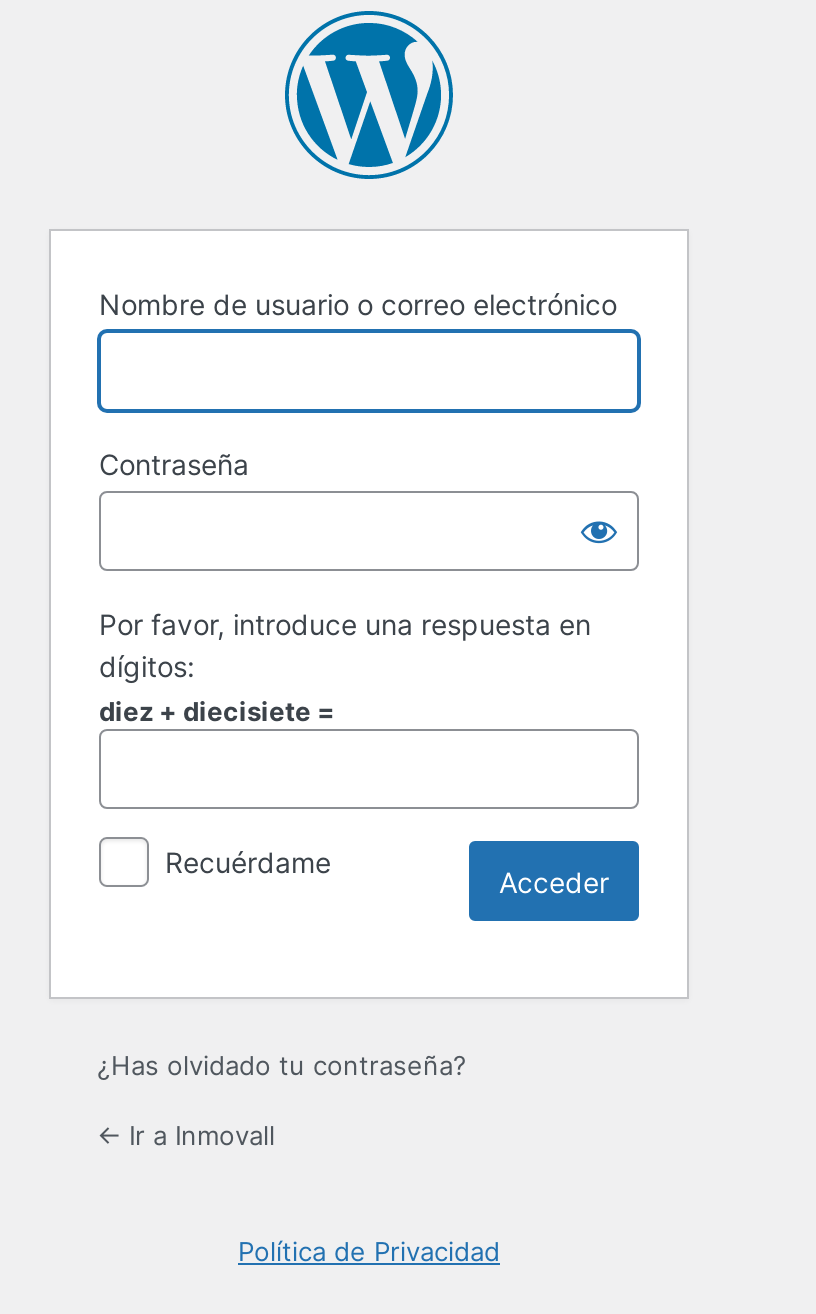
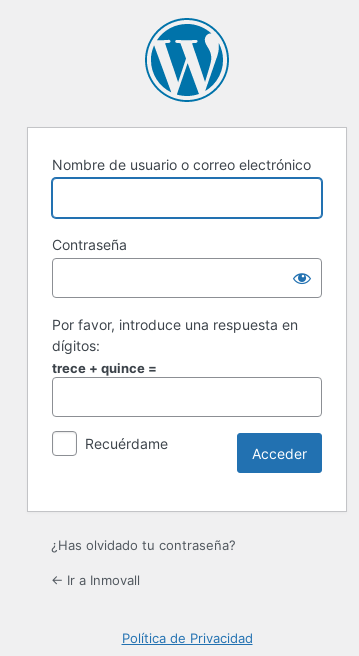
- diez + diecisiete =
+ trece + quince =
